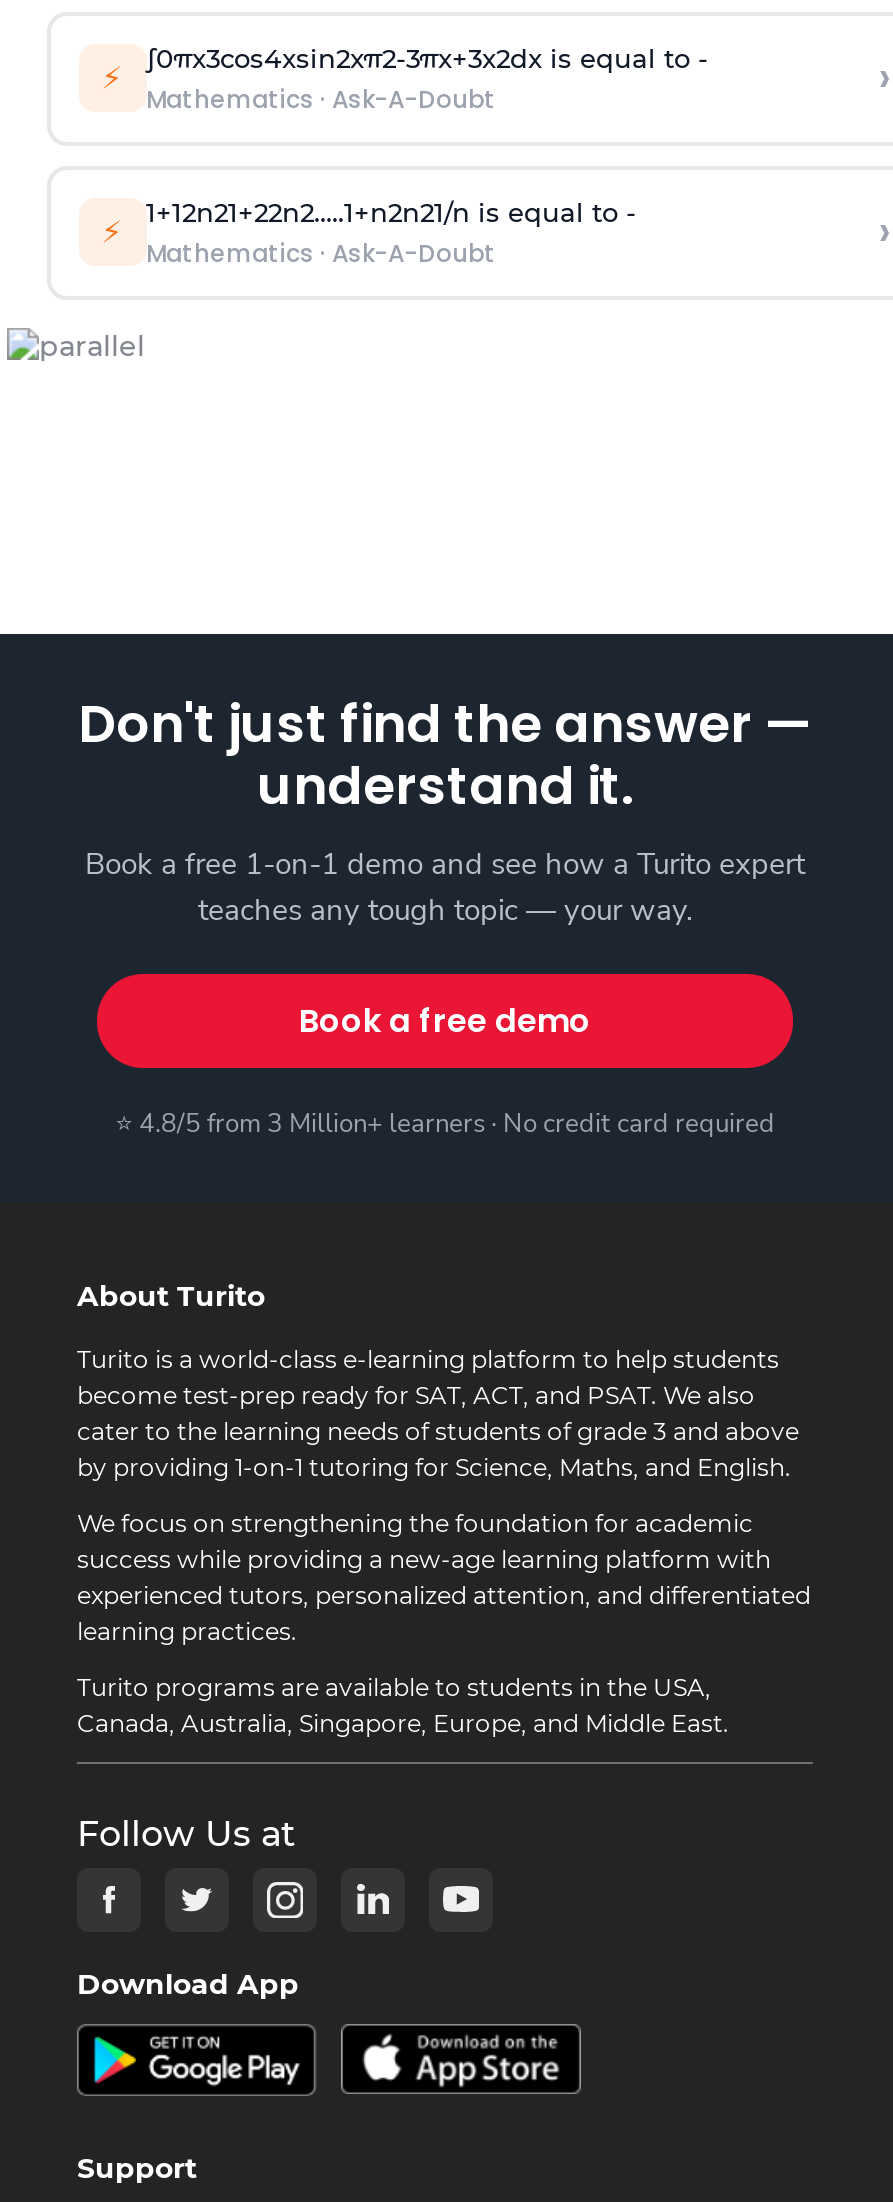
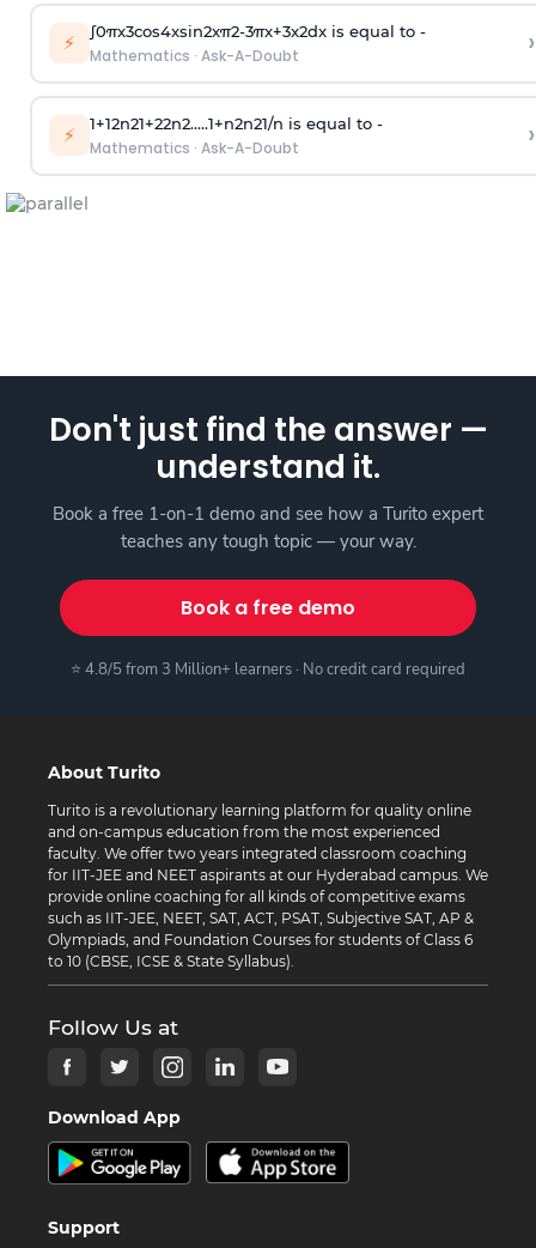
- Turito is a world-class e-learning platform to help students
- become test-prep ready for SAT, ACT, and PSAT. We also
- cater to the learning needs of students of grade 3 and above
- by providing 1-on-1 tutoring for Science, Maths, and English.
- We focus on strengthening the foundation for academic
- success while providing a new-age learning platform with
- experienced tutors, personalized attention, and differentiated
- learning practices.
- Turito programs are available to students in the USA,
- Canada, Australia, Singapore, Europe, and Middle East.
+ Turito is a revolutionary learning platform for quality online
+ and on-campus education from the most experienced
+ faculty. We offer two years integrated classroom coaching
+ for IIT-JEE and NEET aspirants at our Hyderabad campus. We
+ provide online coaching for all kinds of competitive exams
+ such as IIT-JEE, NEET, SAT, ACT, PSAT, Subjective SAT, AP &
+ Olympiads, and Foundation Courses for students of Class 6
+ to 10 (CBSE, ICSE & State Syllabus).
